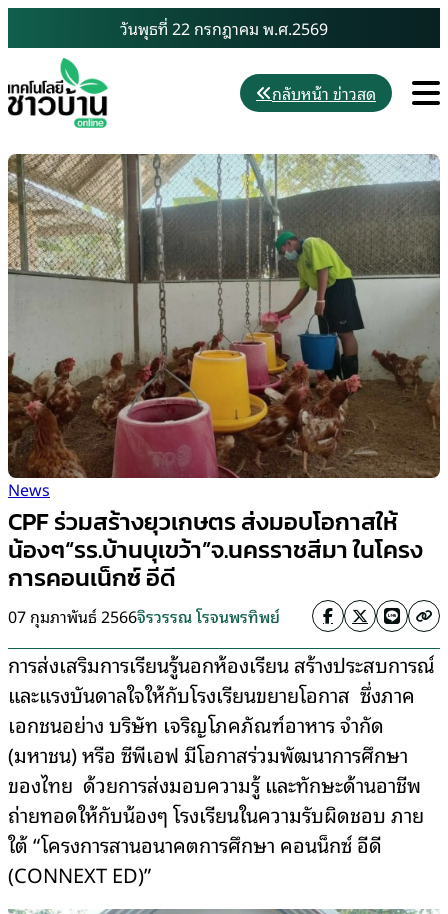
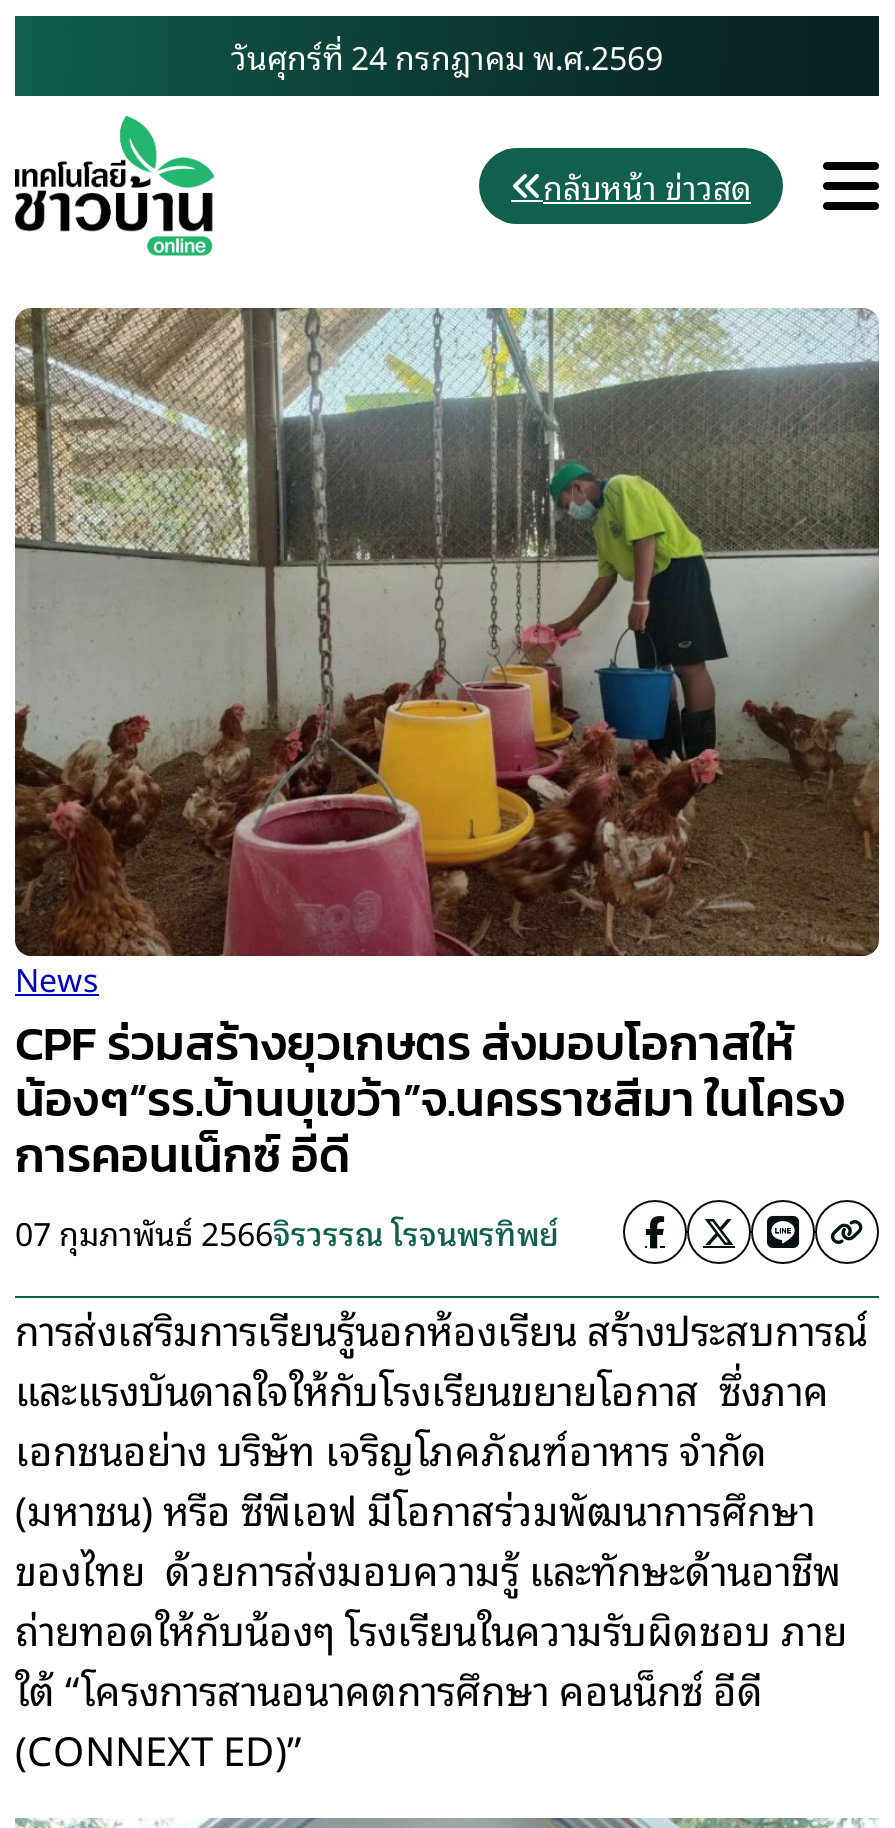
- วันพุธที่ 22 กรกฎาคม พ.ศ.2569
+ วันศุกร์ที่ 24 กรกฎาคม พ.ศ.2569
